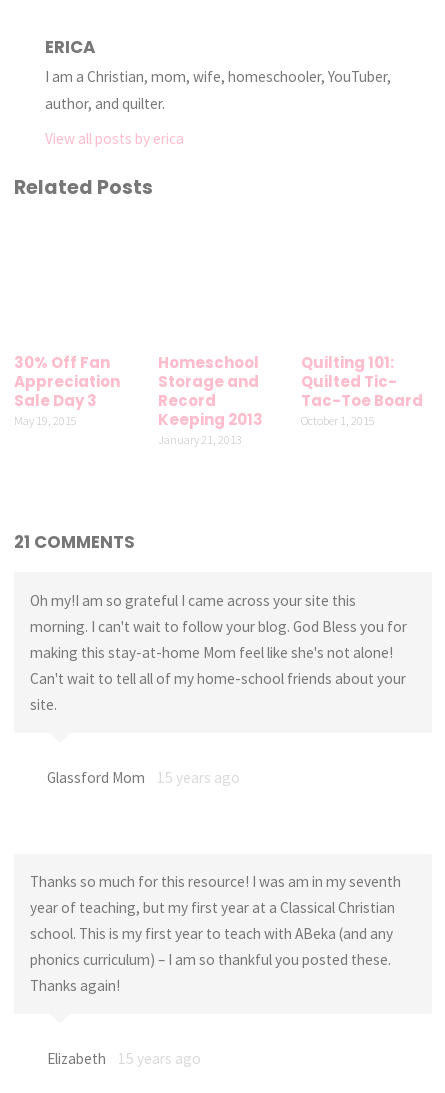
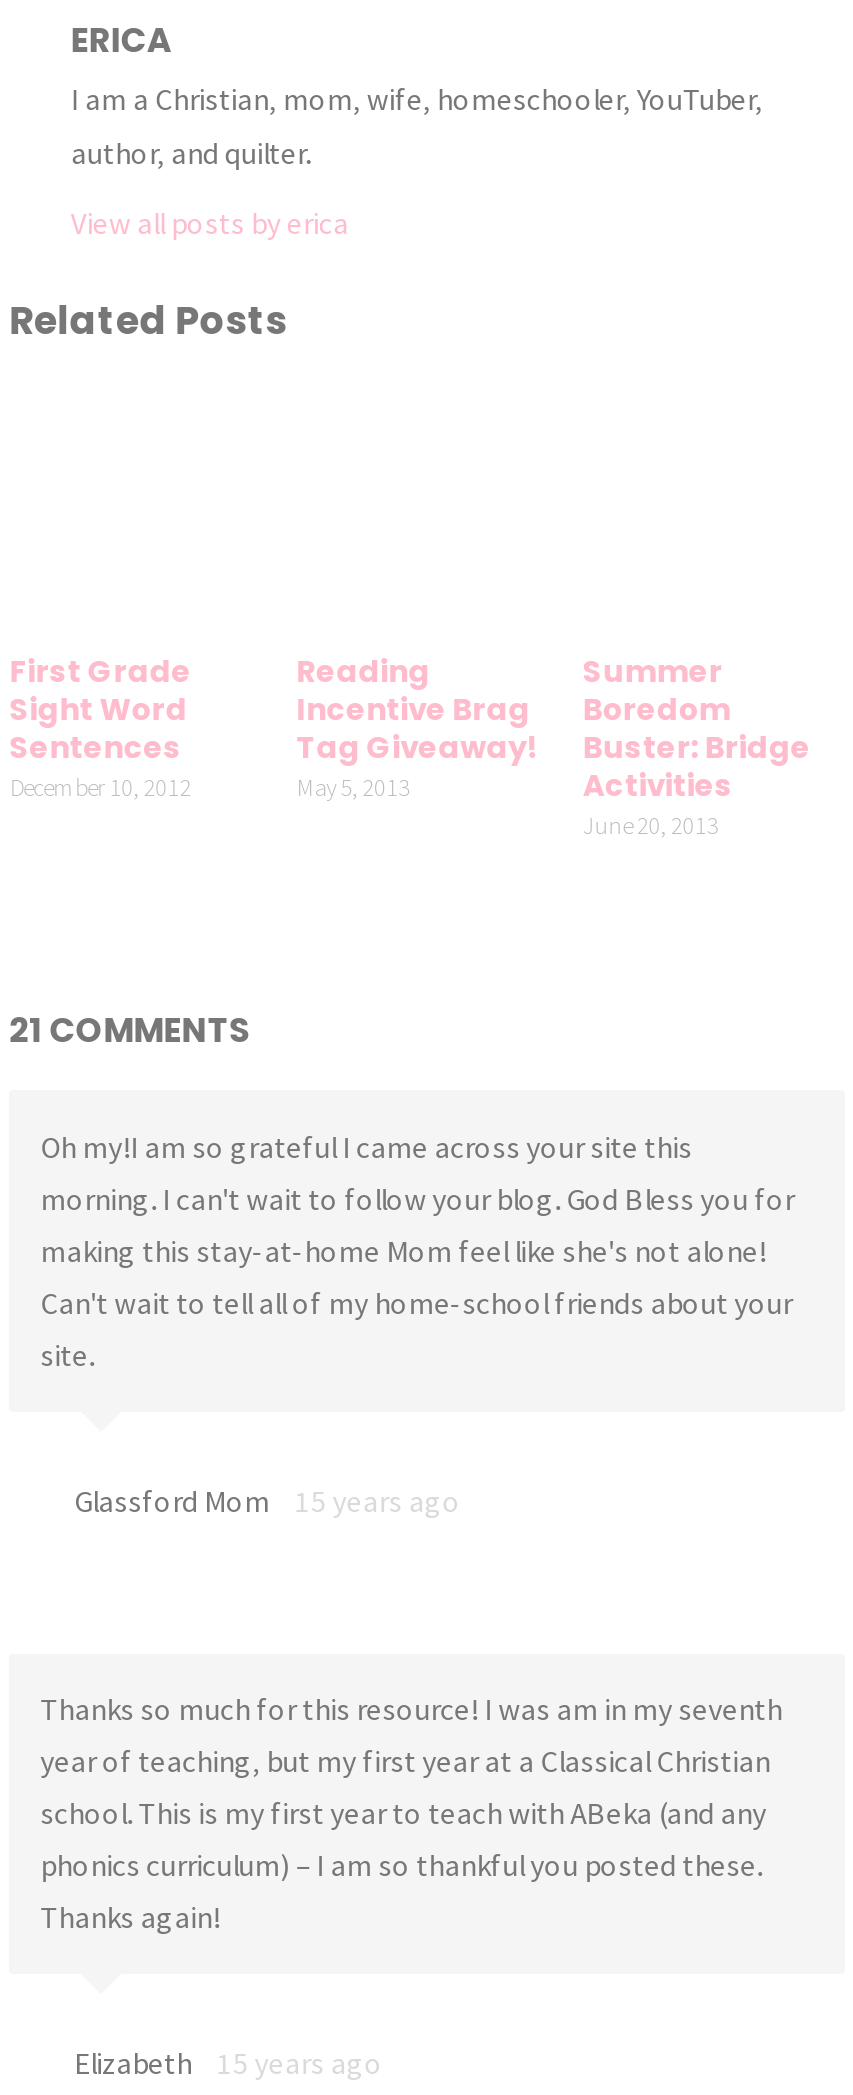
- 30% Off Fan
- Appreciation
- Sale Day 3
- May 19, 2015
+ First Grade
+ Sight Word
+ Sentences
+ December 10, 2012

- Homeschool
- Storage and
- Record
- Keeping 2013
- January 21, 2013
+ Reading
+ Incentive Brag
+ Tag Giveaway!
+ May 5, 2013

- Quilting 101:
- Quilted Tic-
- Tac-Toe Board
- October 1, 2015
+ Summer
+ Boredom
+ Buster: Bridge
+ Activities
+ June 20, 2013
